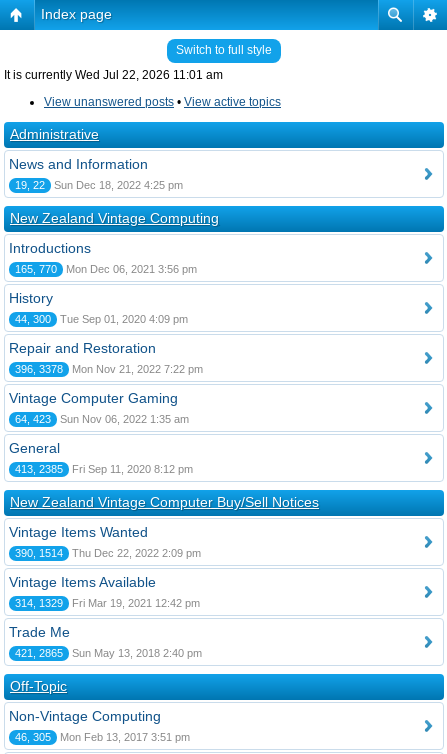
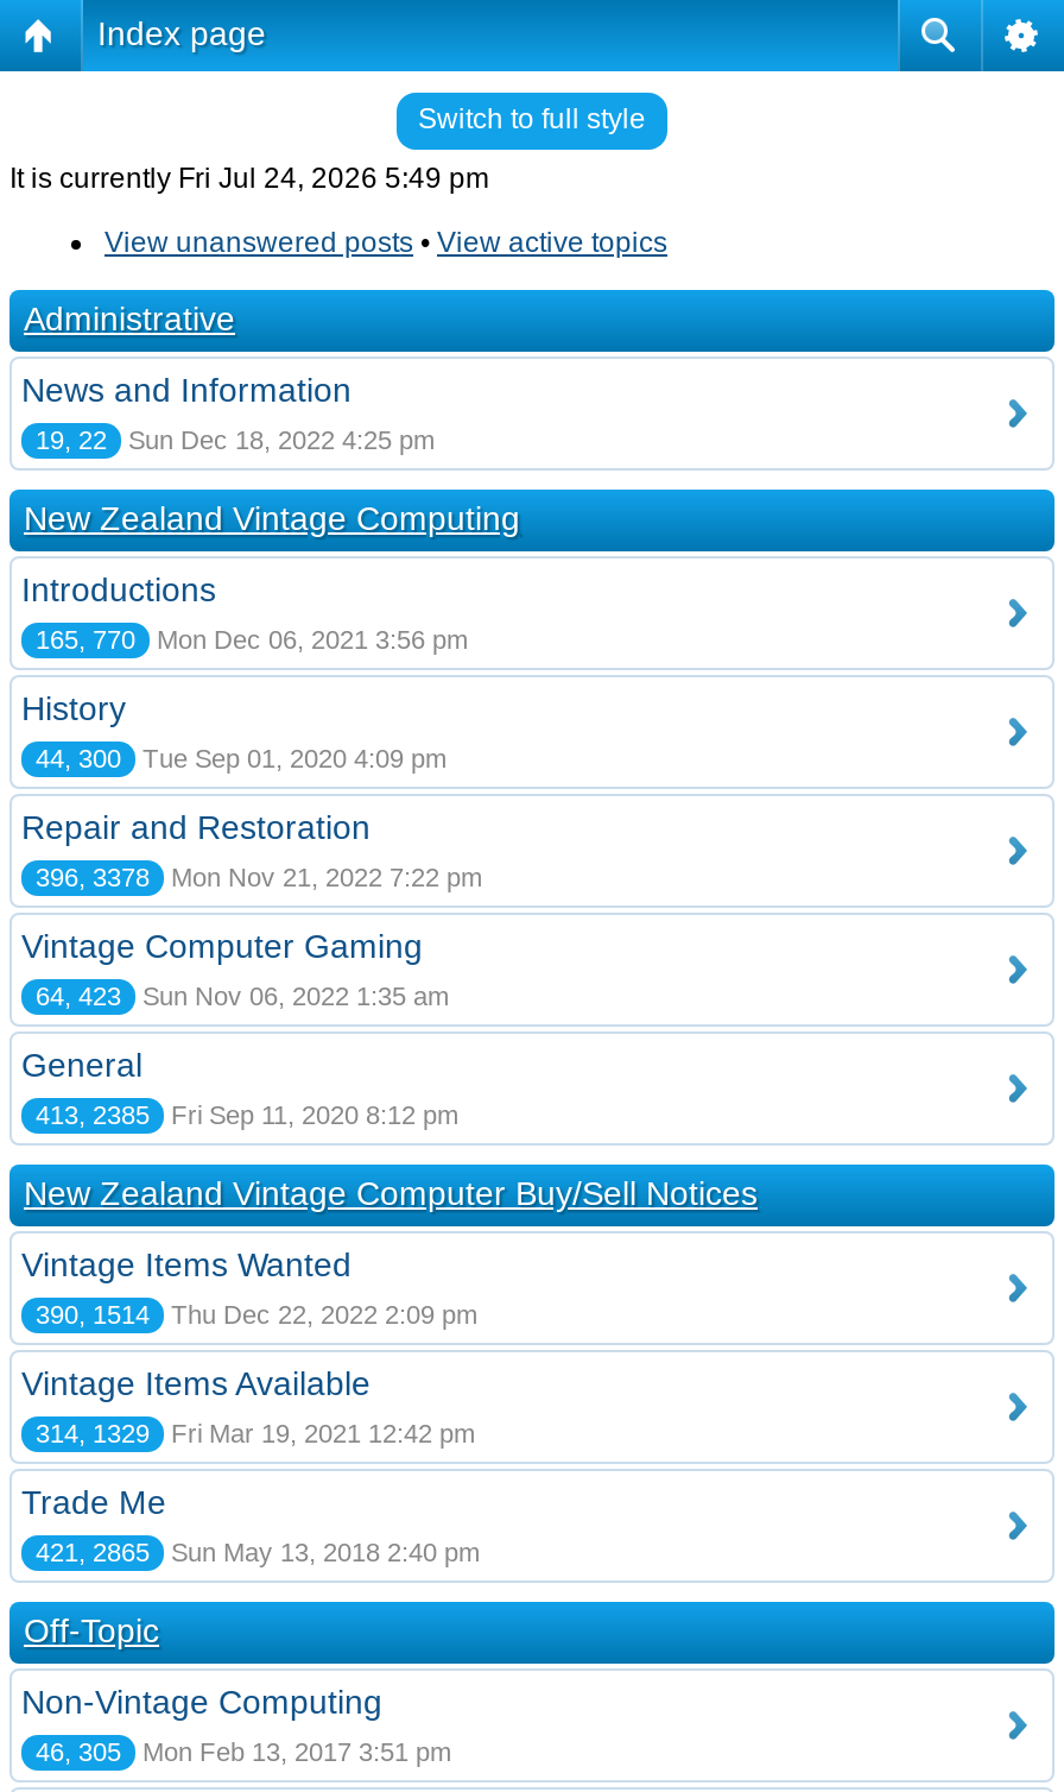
- It is currently Wed Jul 22, 2026 11:01 am
+ It is currently Fri Jul 24, 2026 5:49 pm
